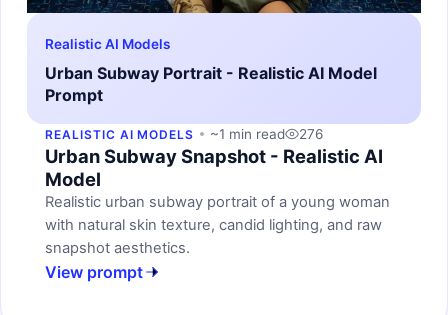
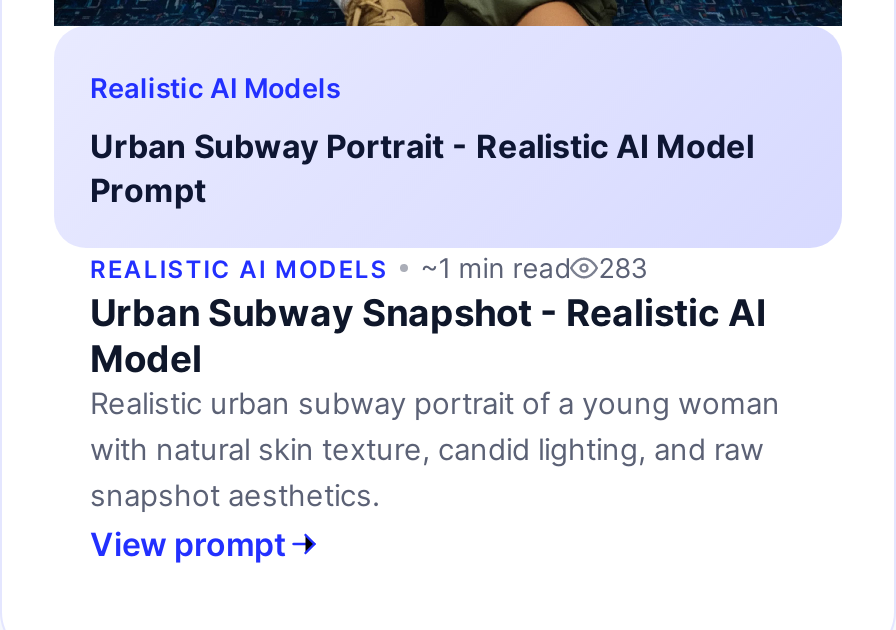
- REALISTIC AI MODELS ~1 min read 276
+ REALISTIC AI MODELS ~1 min read 283
